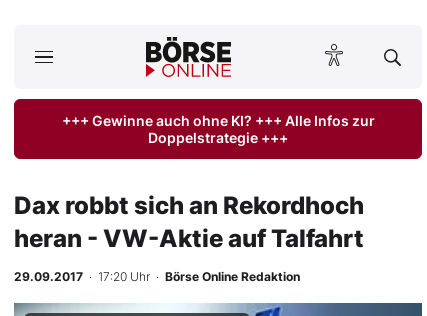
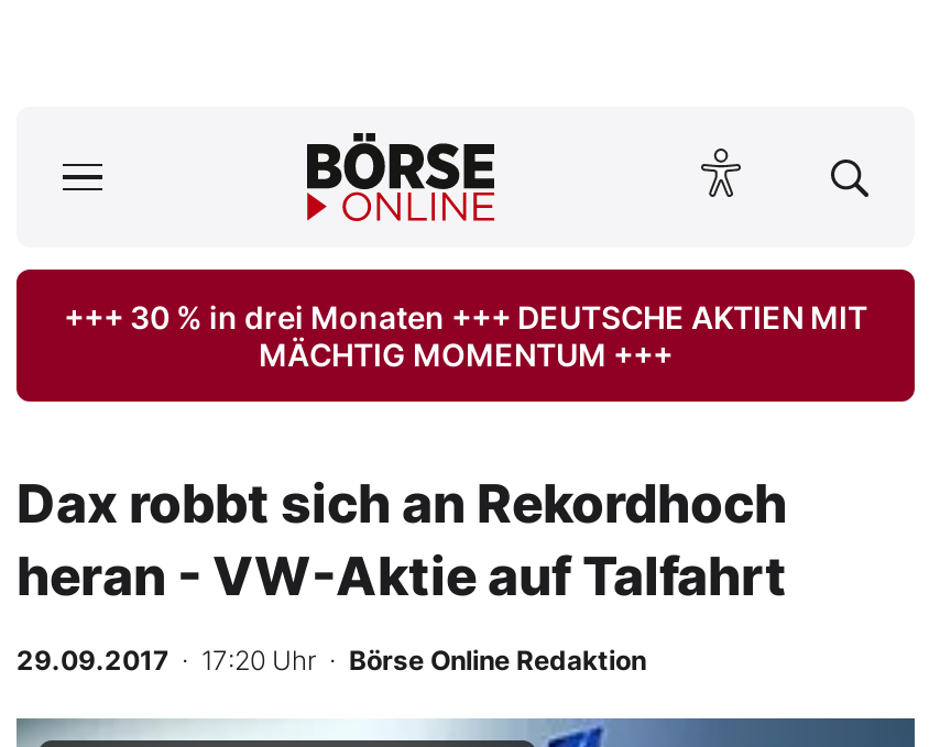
- +++ Gewinne auch ohne KI? +++ Alle Infos zur
- Doppelstrategie +++
+ +++ 30 % in drei Monaten +++ DEUTSCHE AKTIEN MIT
+ MÄCHTIG MOMENTUM +++
